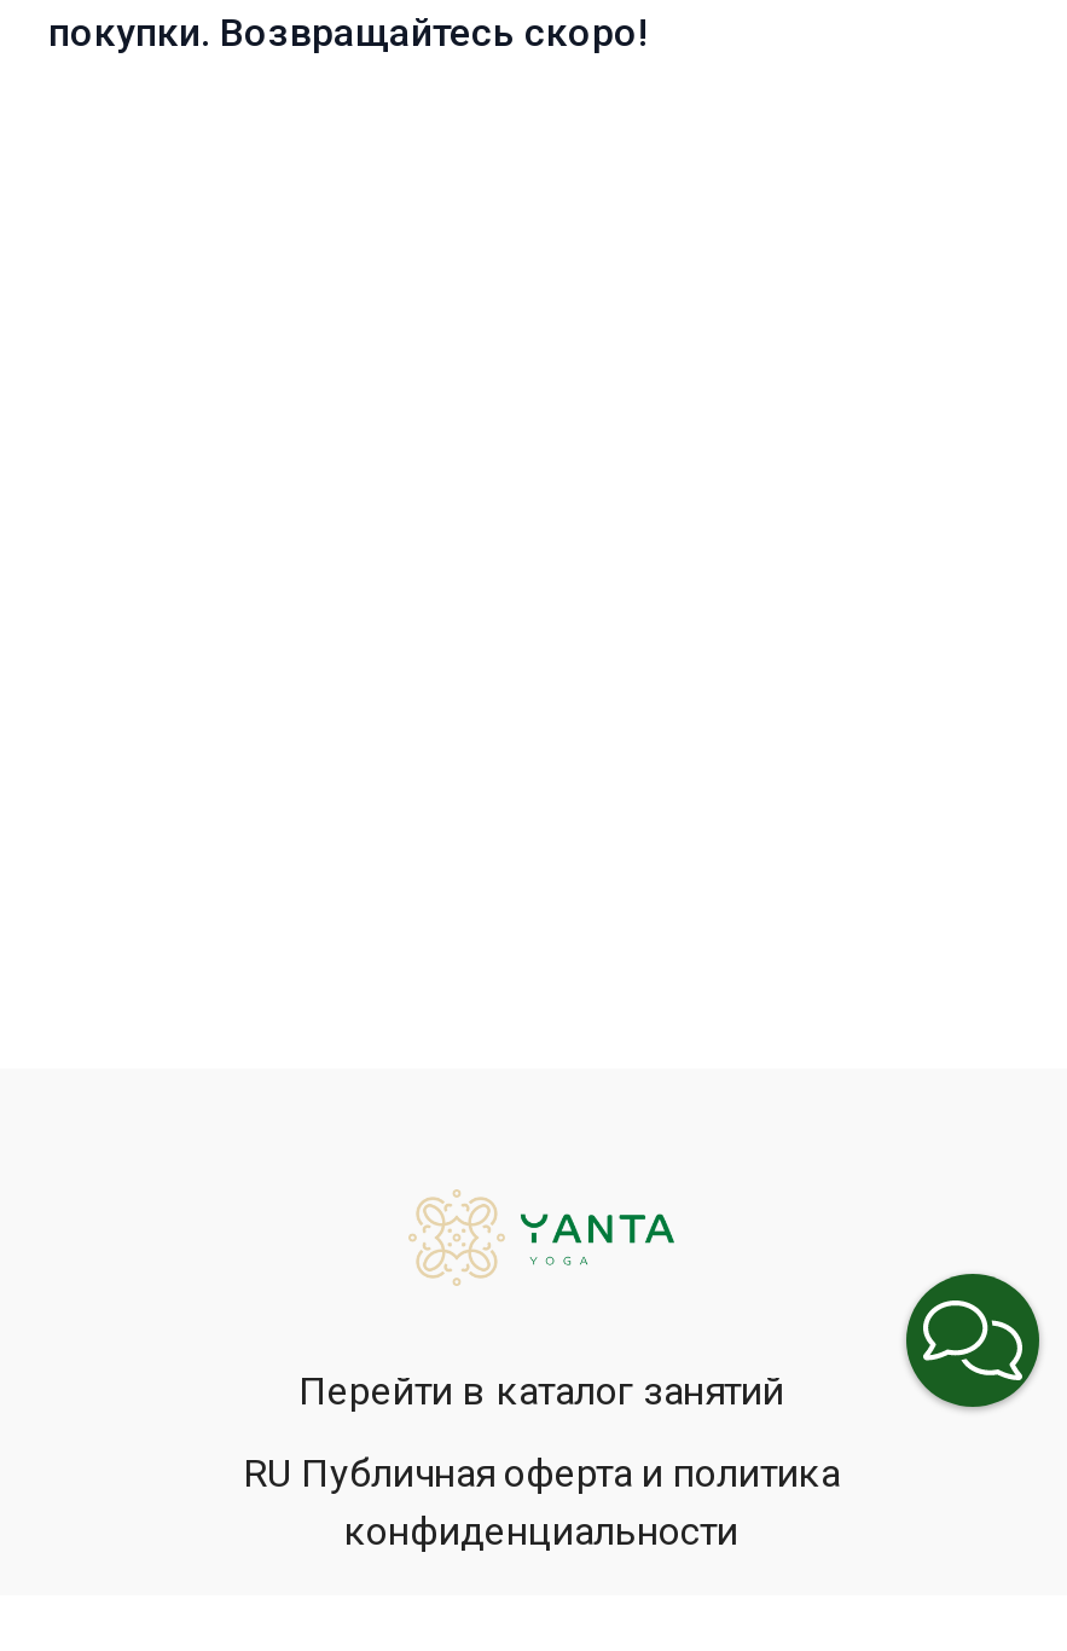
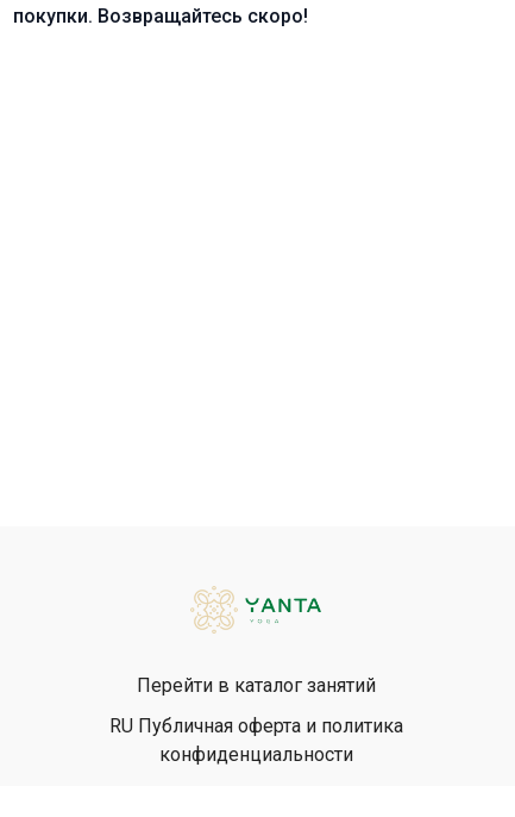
- [image]
